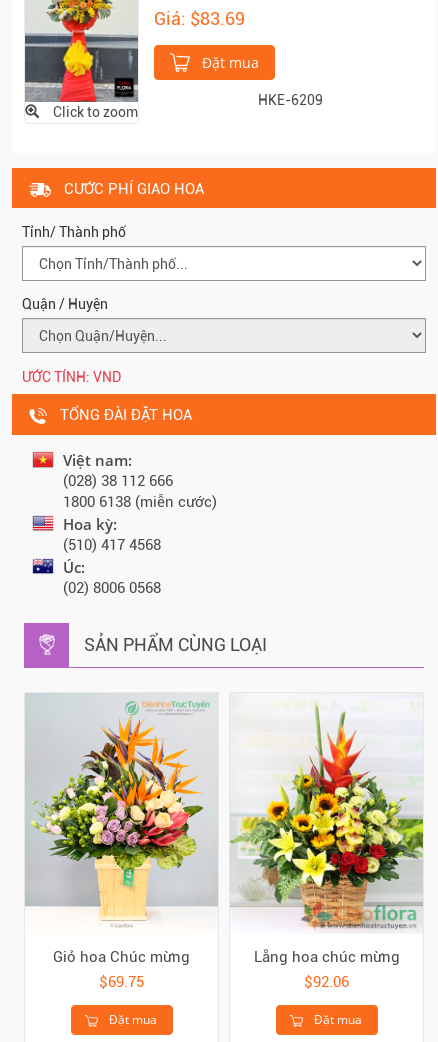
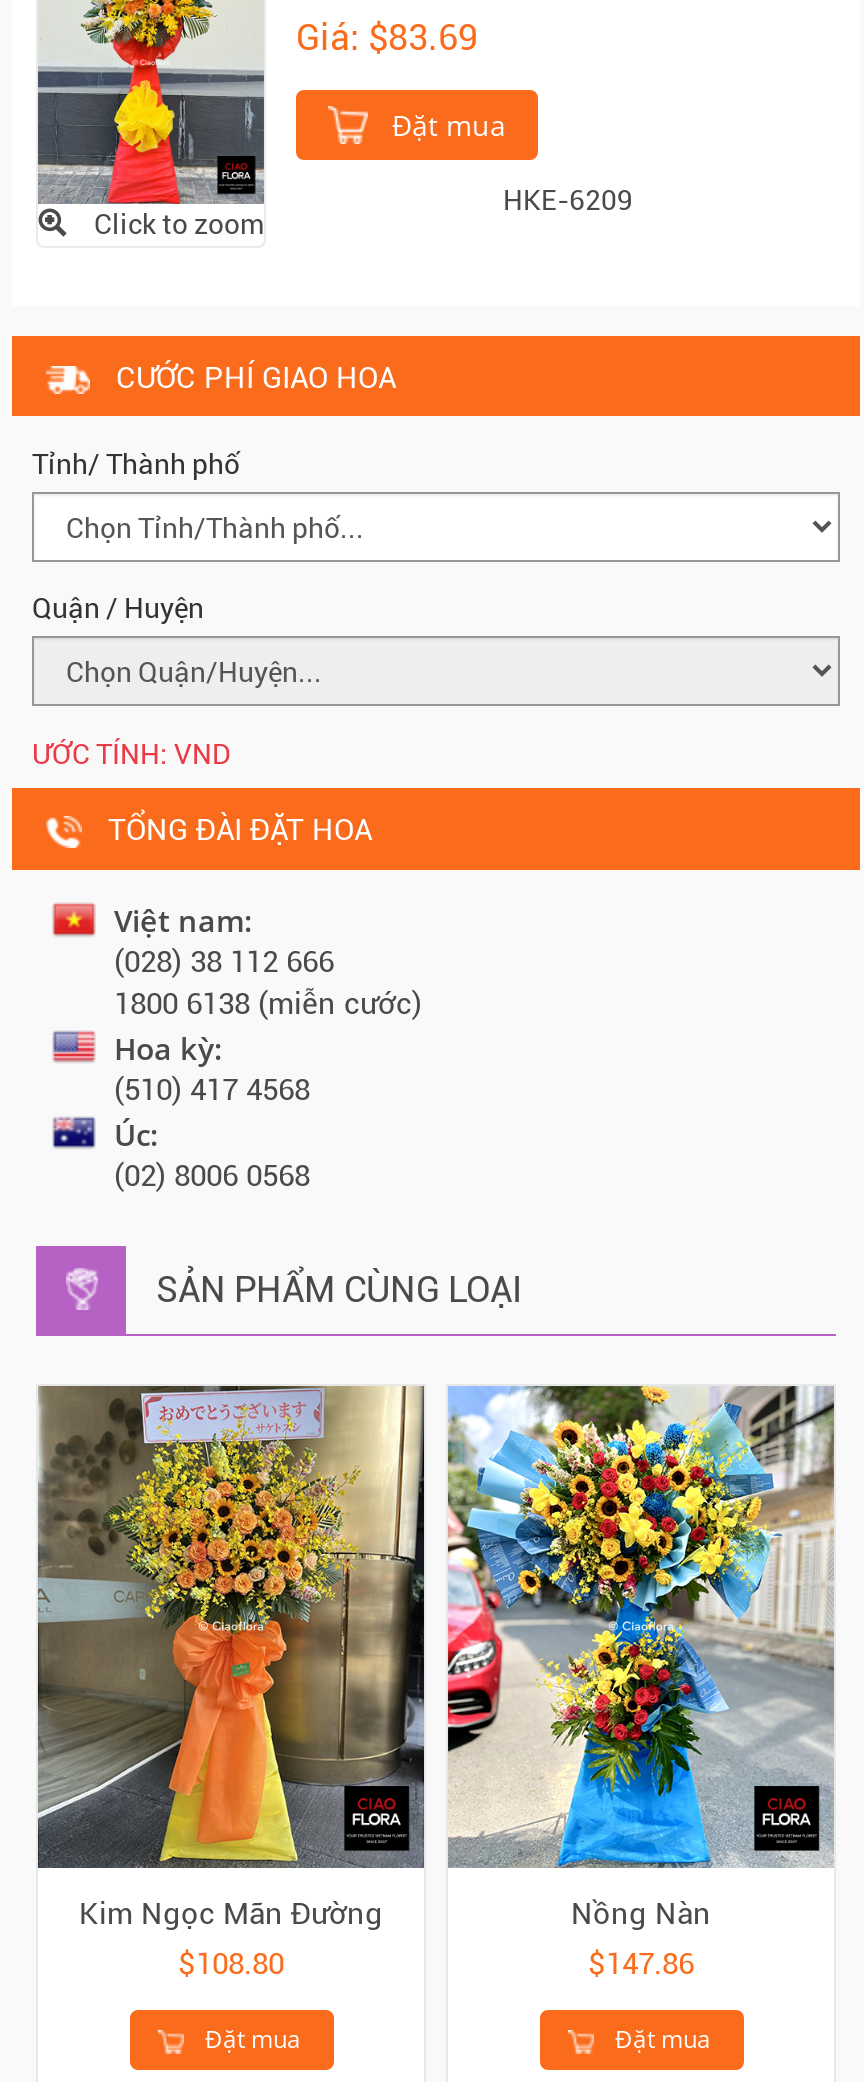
- [image]
- Giỏ hoa Chúc mừng
- $69.75
+ [image]
+ Kim Ngọc Mãn Đường
+ $108.80

- [image]
- Lẵng hoa chúc mừng
- $92.06
+ [image]
+ Nồng Nàn
+ $147.86
